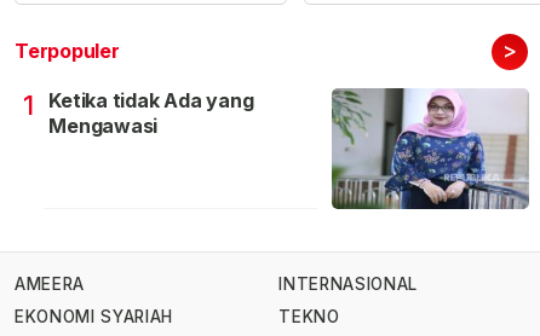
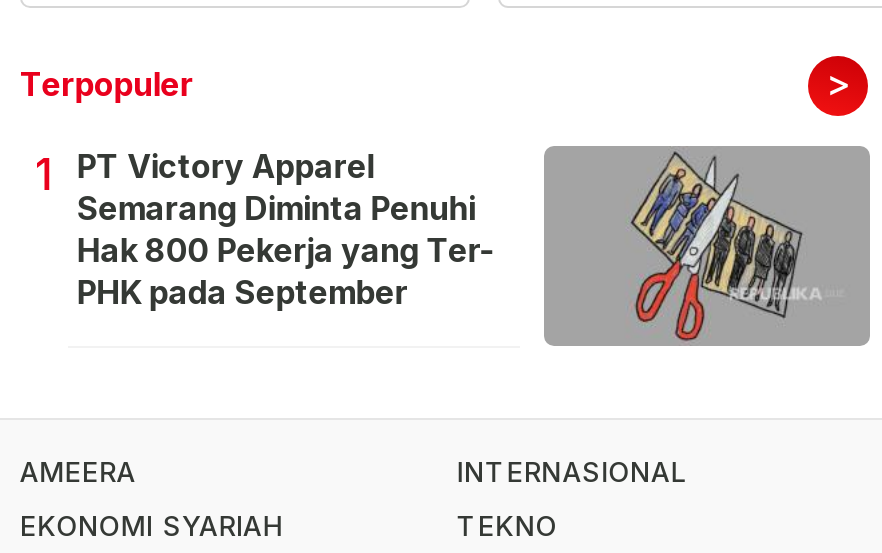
- Ketika tidak Ada yang
- Mengawasi
+ PT Victory Apparel
+ Semarang Diminta Penuhi
+ Hak 800 Pekerja yang Ter-
+ PHK pada September

- [image]
+ [image]
